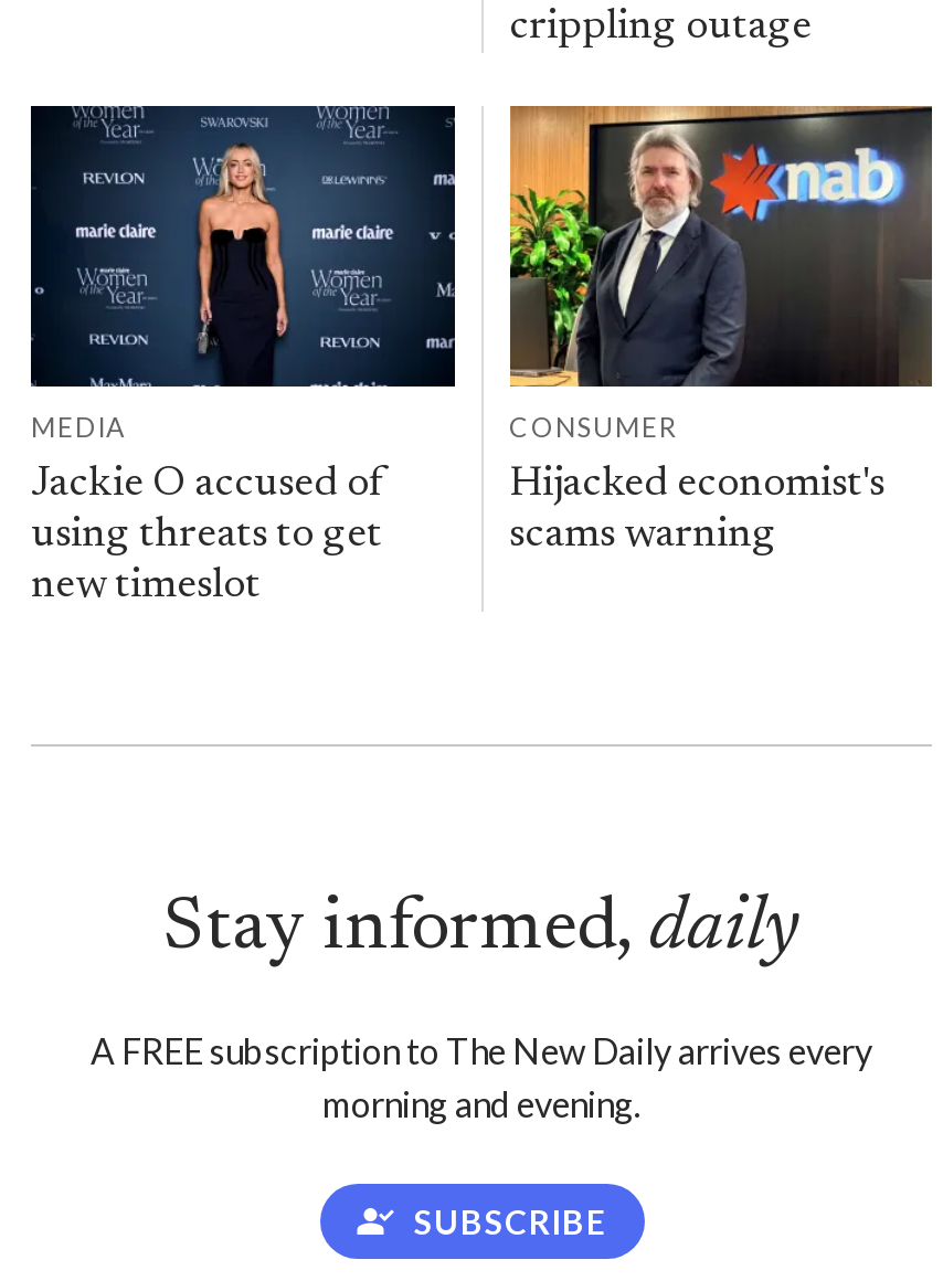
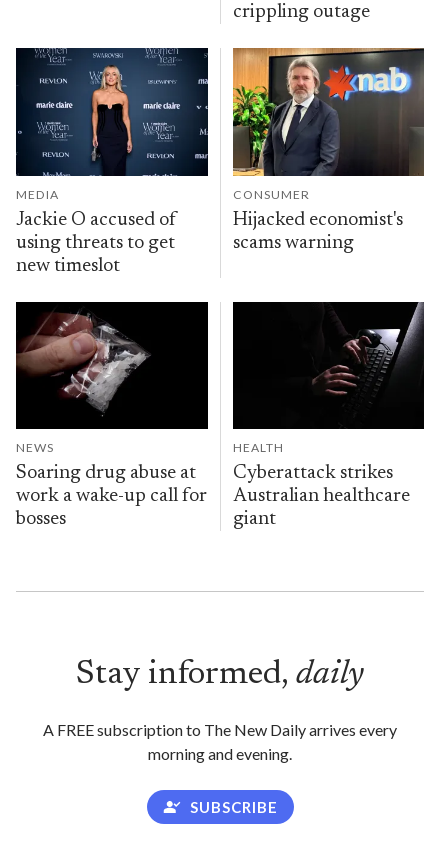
+ [image]
+ NEWS
+ Soaring drug abuse at
+ work a wake-up call for
+ bosses

+ [image]
+ HEALTH
+ Cyberattack strikes
+ Australian healthcare
+ giant
